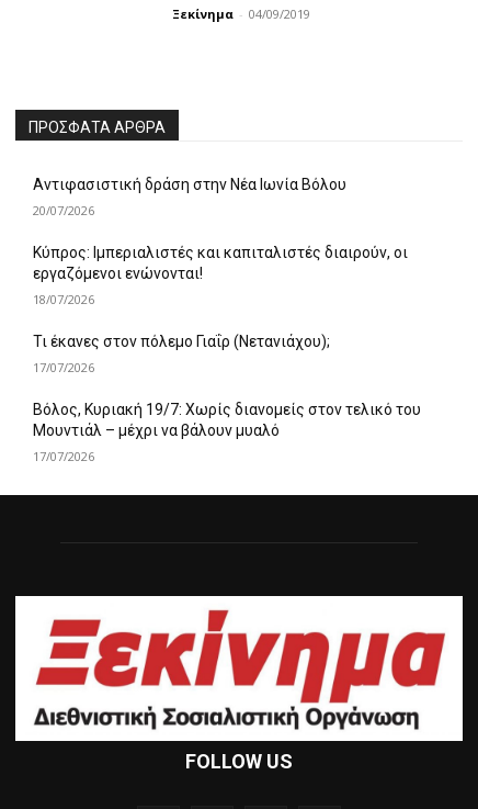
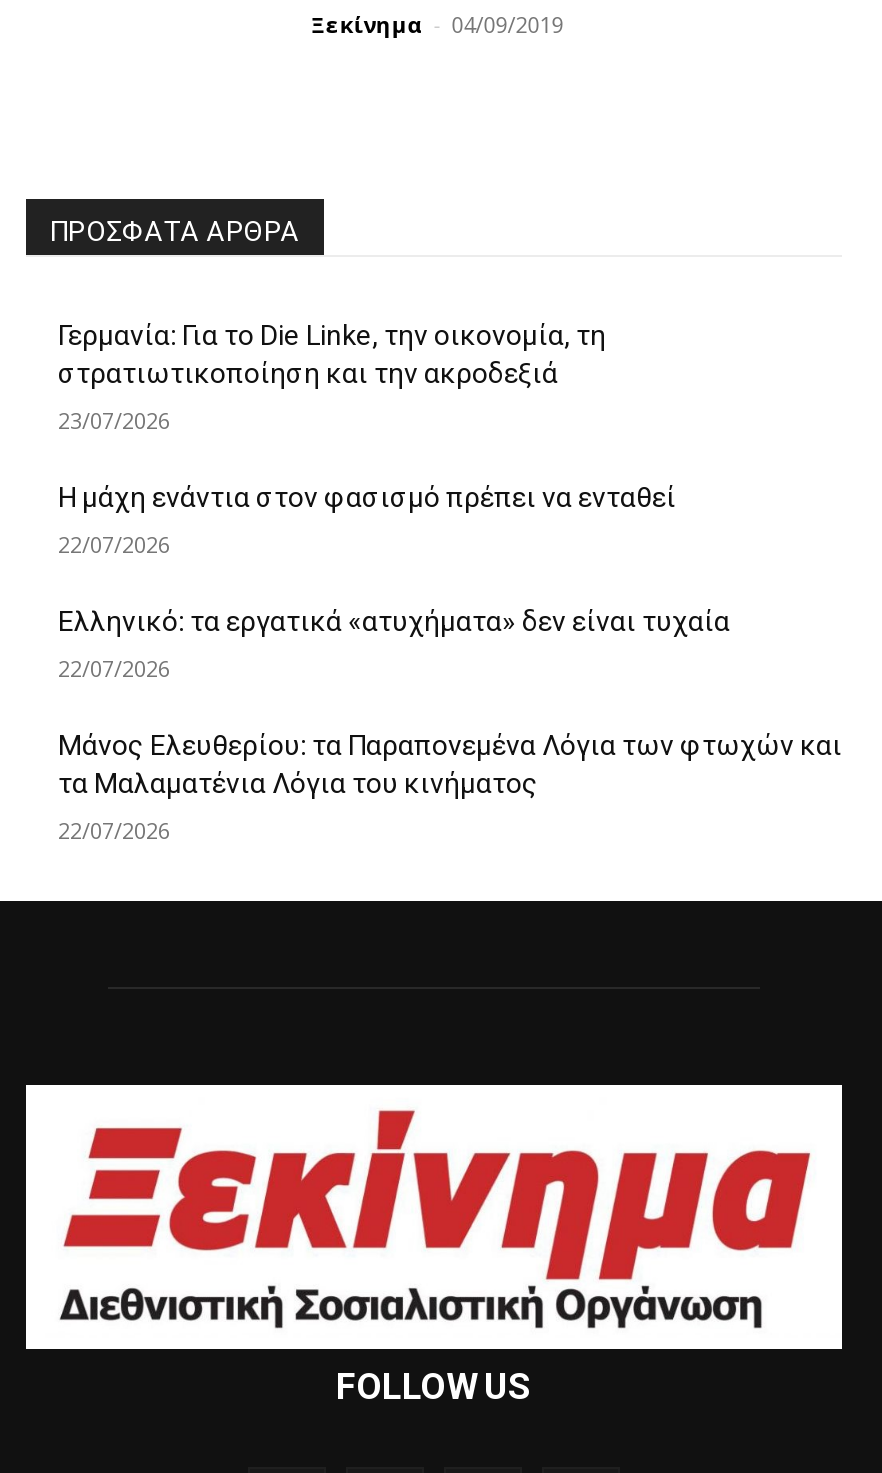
- Αντιφασιστική δράση στην Νέα Ιωνία Βόλου
+ Γερμανία: Για το Die Linke, την οικονομία, τη
+ στρατιωτικοποίηση και την ακροδεξιά

- 20/07/2026
+ 23/07/2026

- Κύπρος: Ιμπεριαλιστές και καπιταλιστές διαιρούν, οι
- εργαζόμενοι ενώνονται!
+ Η μάχη ενάντια στον φασισμό πρέπει να ενταθεί

- 18/07/2026
+ 22/07/2026

- Τι έκανες στον πόλεμο Γιαΐρ (Νετανιάχου);
+ Ελληνικό: τα εργατικά «ατυχήματα» δεν είναι τυχαία

- 17/07/2026
+ 22/07/2026

- Βόλος, Κυριακή 19/7: Χωρίς διανομείς στον τελικό του
- Μουντιάλ – μέχρι να βάλουν μυαλό
+ Μάνος Ελευθερίου: τα Παραπονεμένα Λόγια των φτωχών και
+ τα Μαλαματένια Λόγια του κινήματος

- 17/07/2026
+ 22/07/2026
